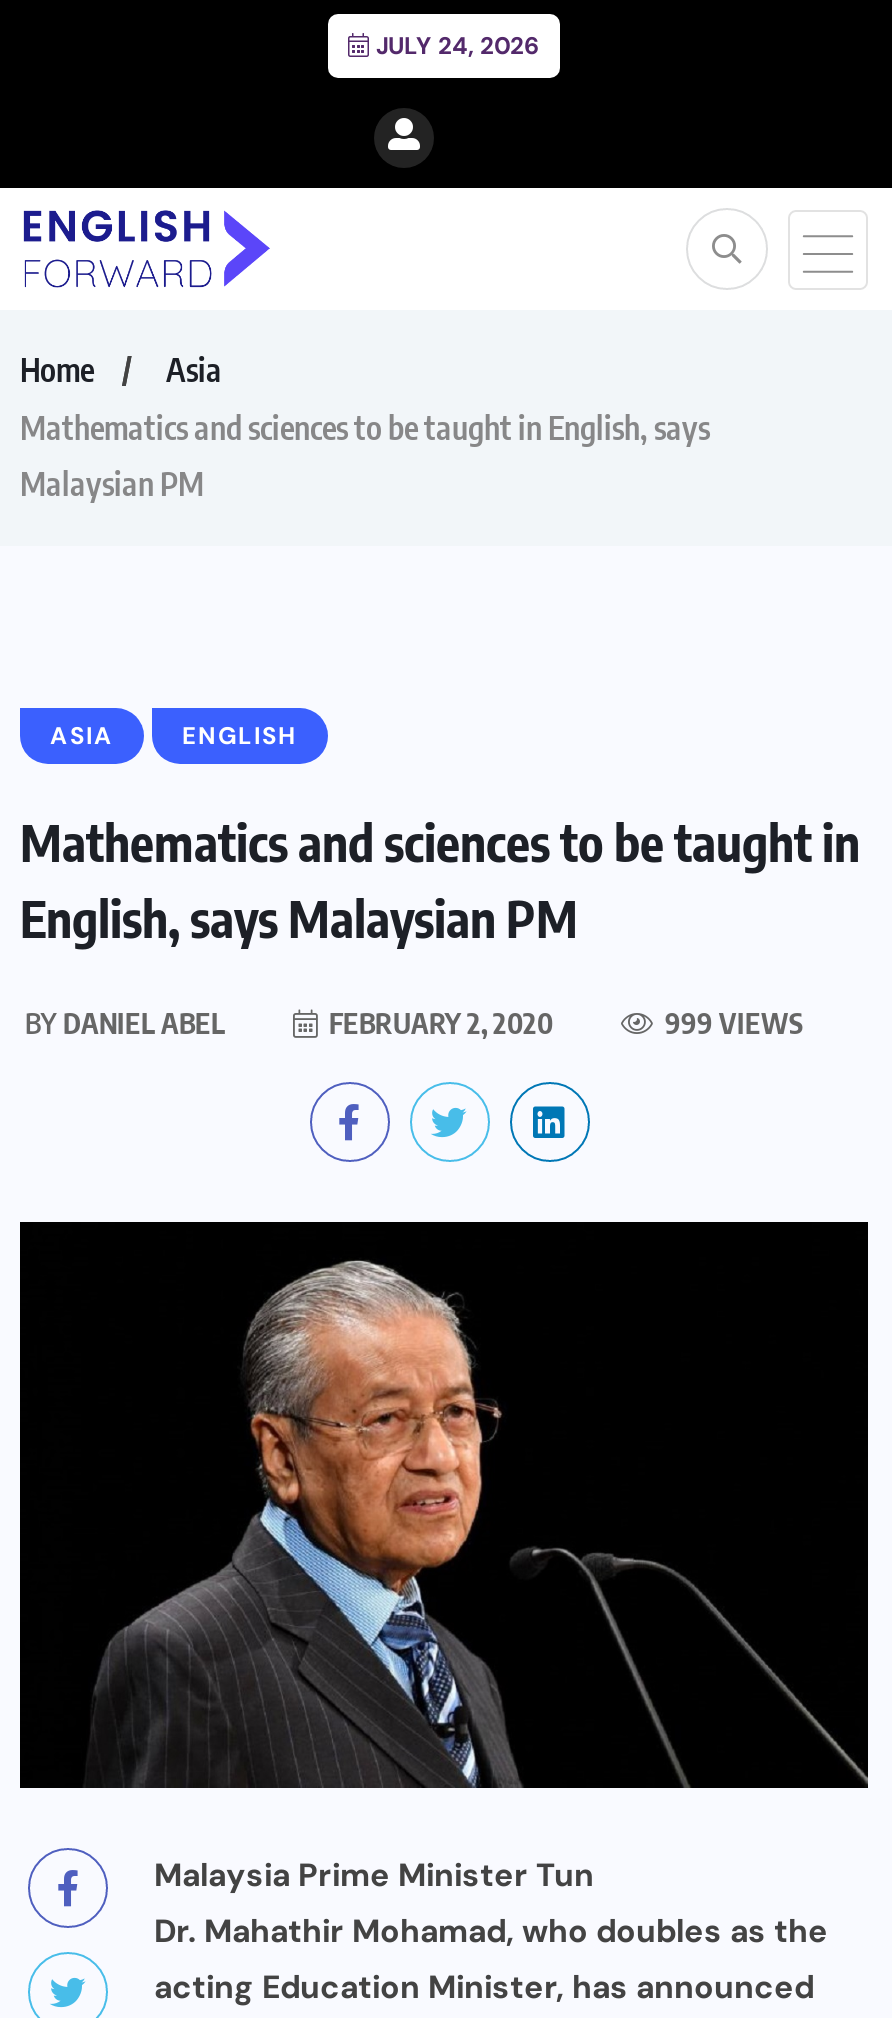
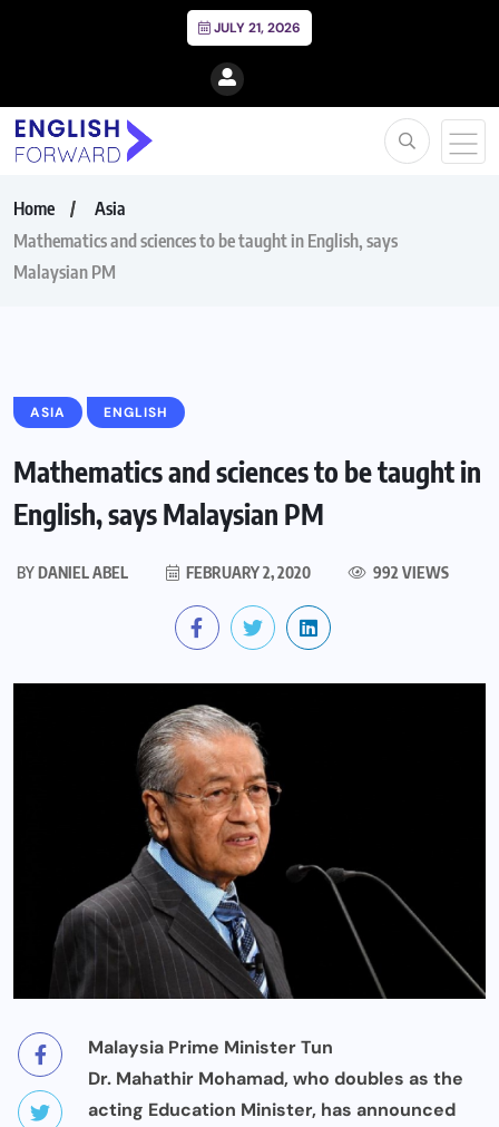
- JULY 24, 2026
+ JULY 21, 2026

- 999 VIEWS
+ 992 VIEWS
